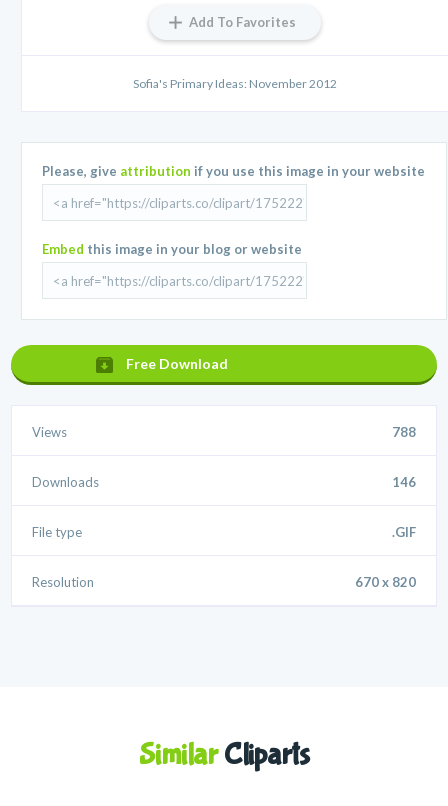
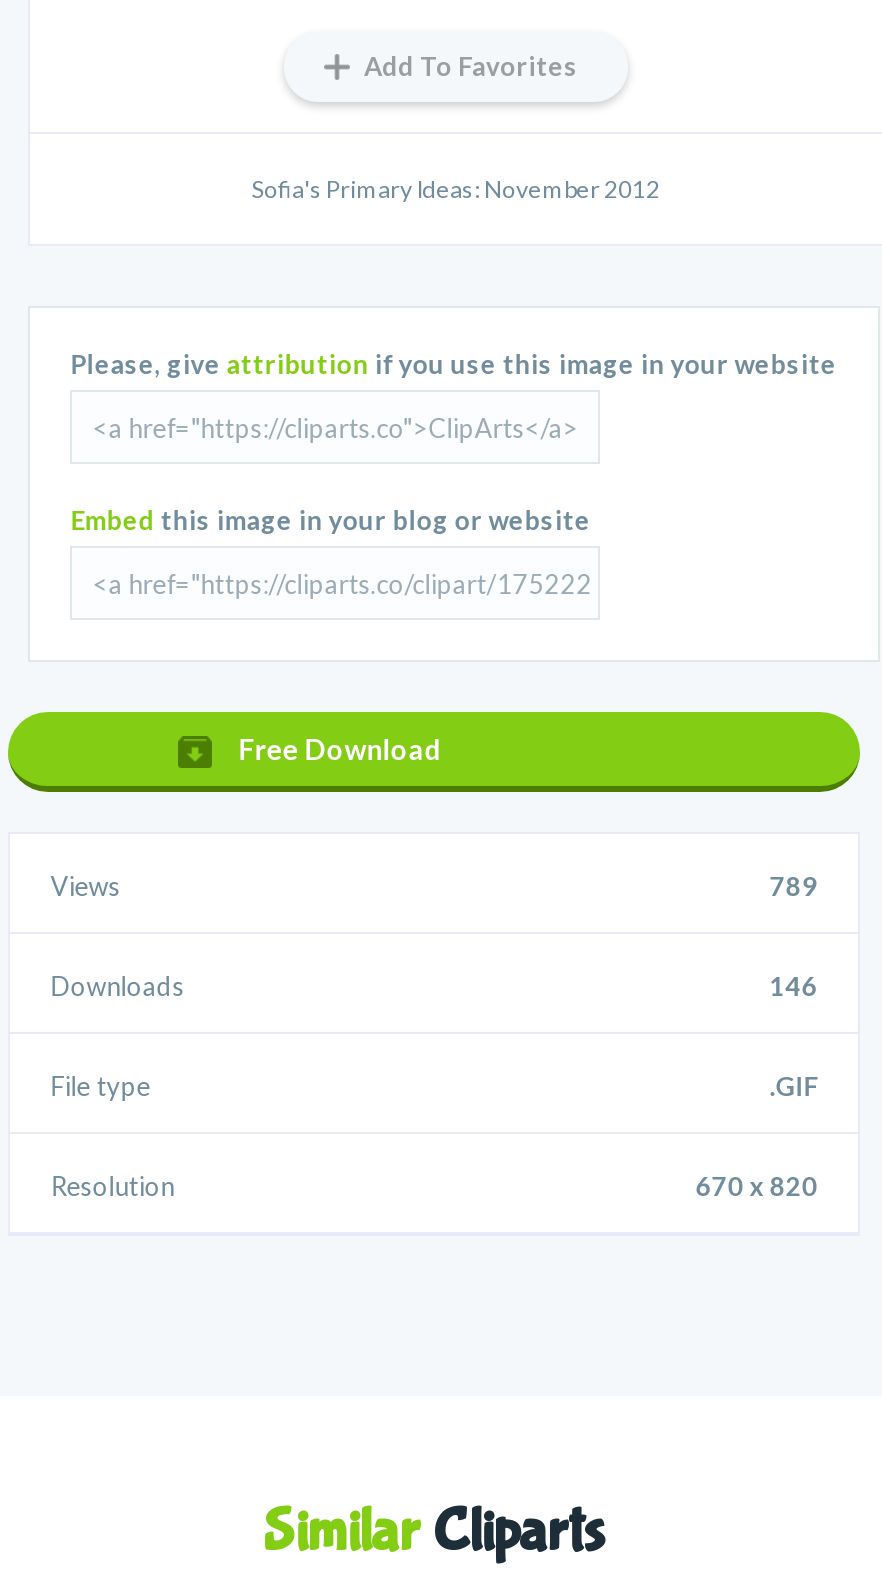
- 788
+ 789
